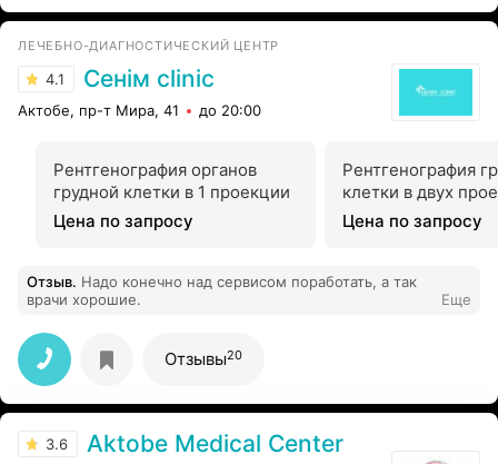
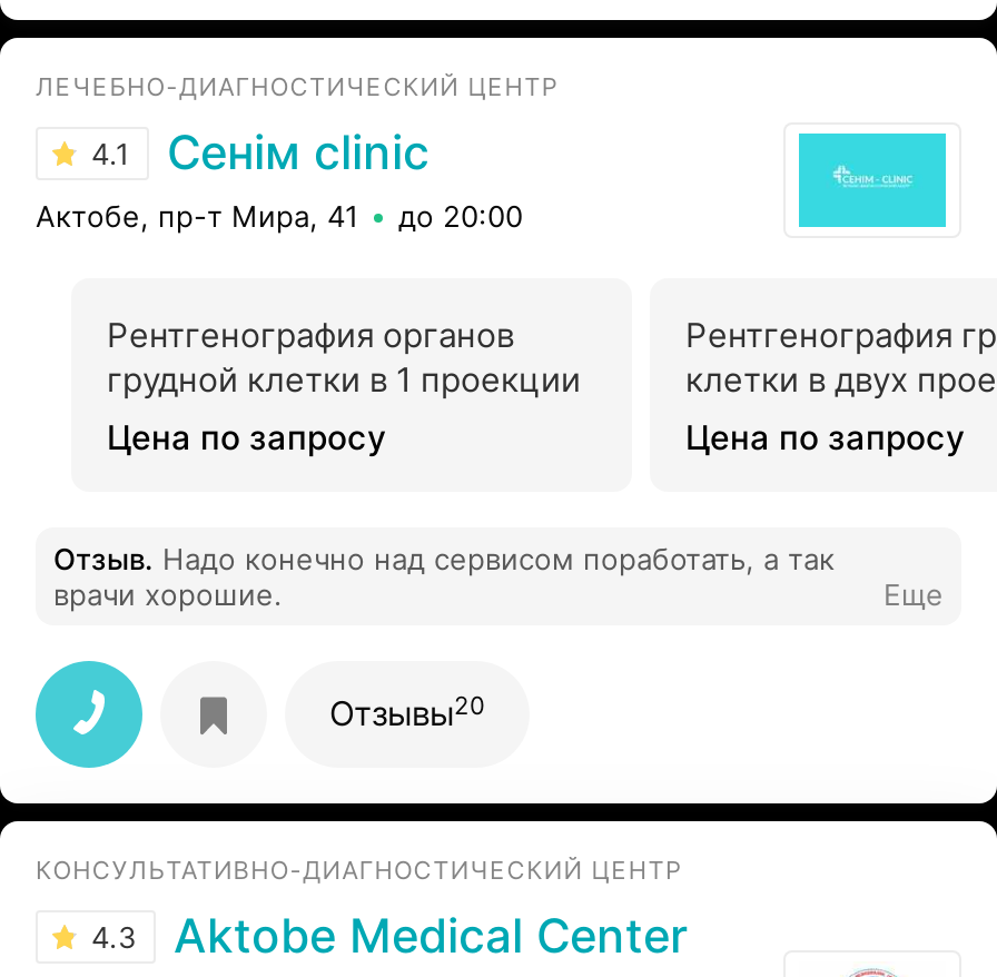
- 3.6
+ КОНСУЛЬТАТИВНО-ДИАГНОСТИЧЕСКИЙ ЦЕНТР
+ 4.3
